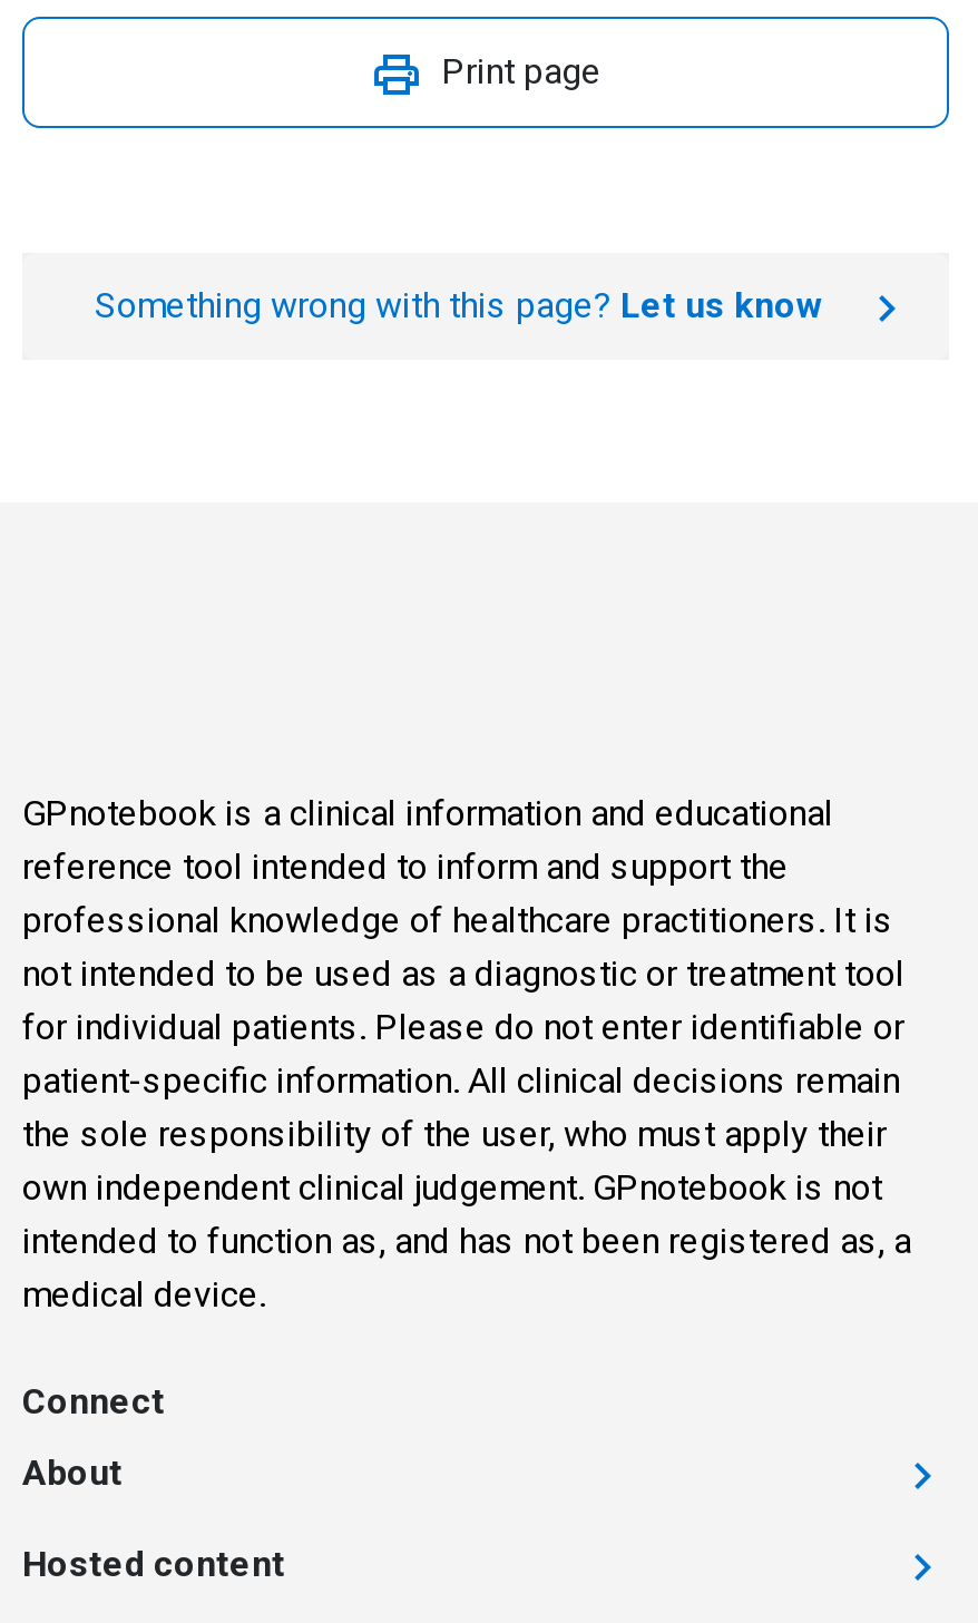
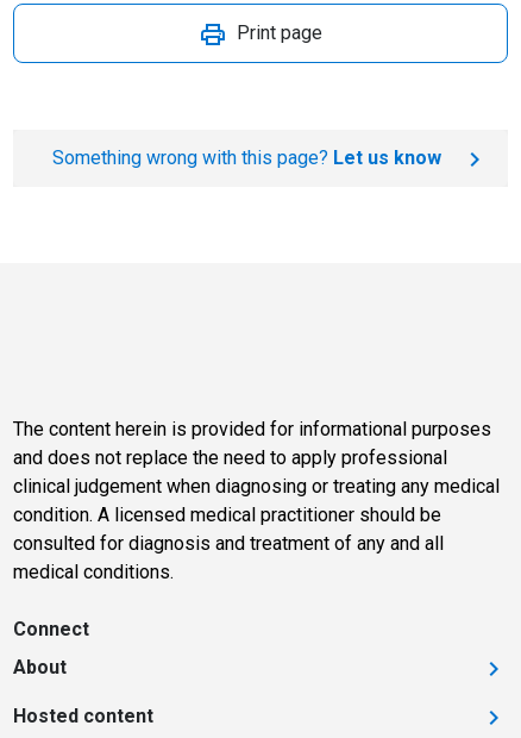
- GPnotebook is a clinical information and educational
- reference tool intended to inform and support the
- professional knowledge of healthcare practitioners. It is
- not intended to be used as a diagnostic or treatment tool
- for individual patients. Please do not enter identifiable or
- patient-specific information. All clinical decisions remain
- the sole responsibility of the user, who must apply their
- own independent clinical judgement. GPnotebook is not
- intended to function as, and has not been registered as, a
- medical device.
+ The content herein is provided for informational purposes
+ and does not replace the need to apply professional
+ clinical judgement when diagnosing or treating any medical
+ condition. A licensed medical practitioner should be
+ consulted for diagnosis and treatment of any and all
+ medical conditions.
